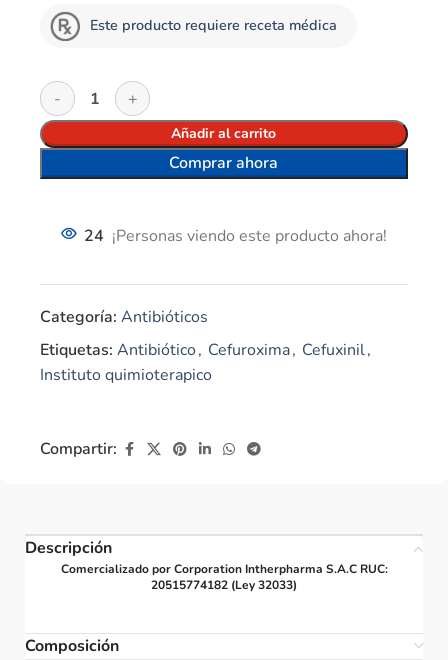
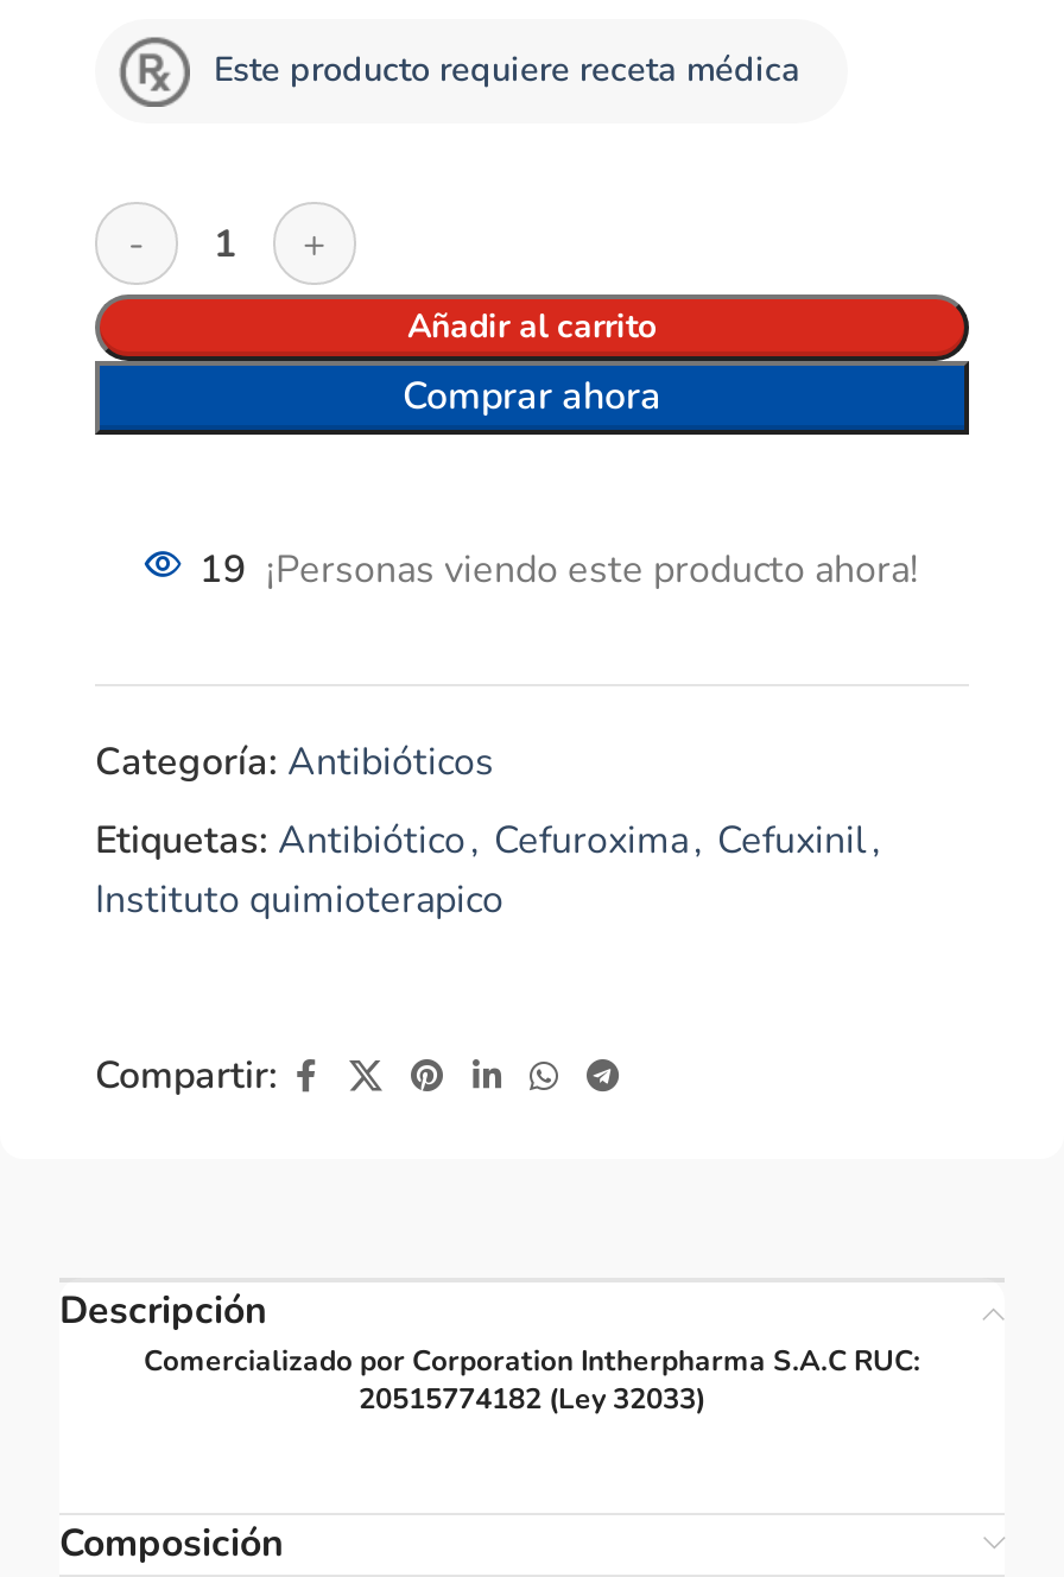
- 24 ¡Personas viendo este producto ahora!
+ 19 ¡Personas viendo este producto ahora!
